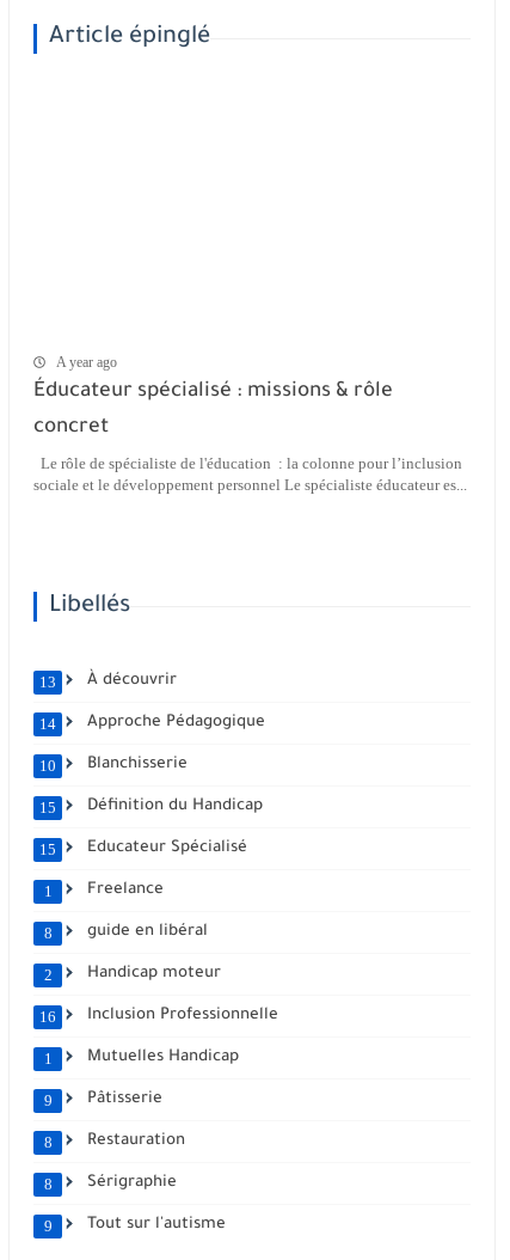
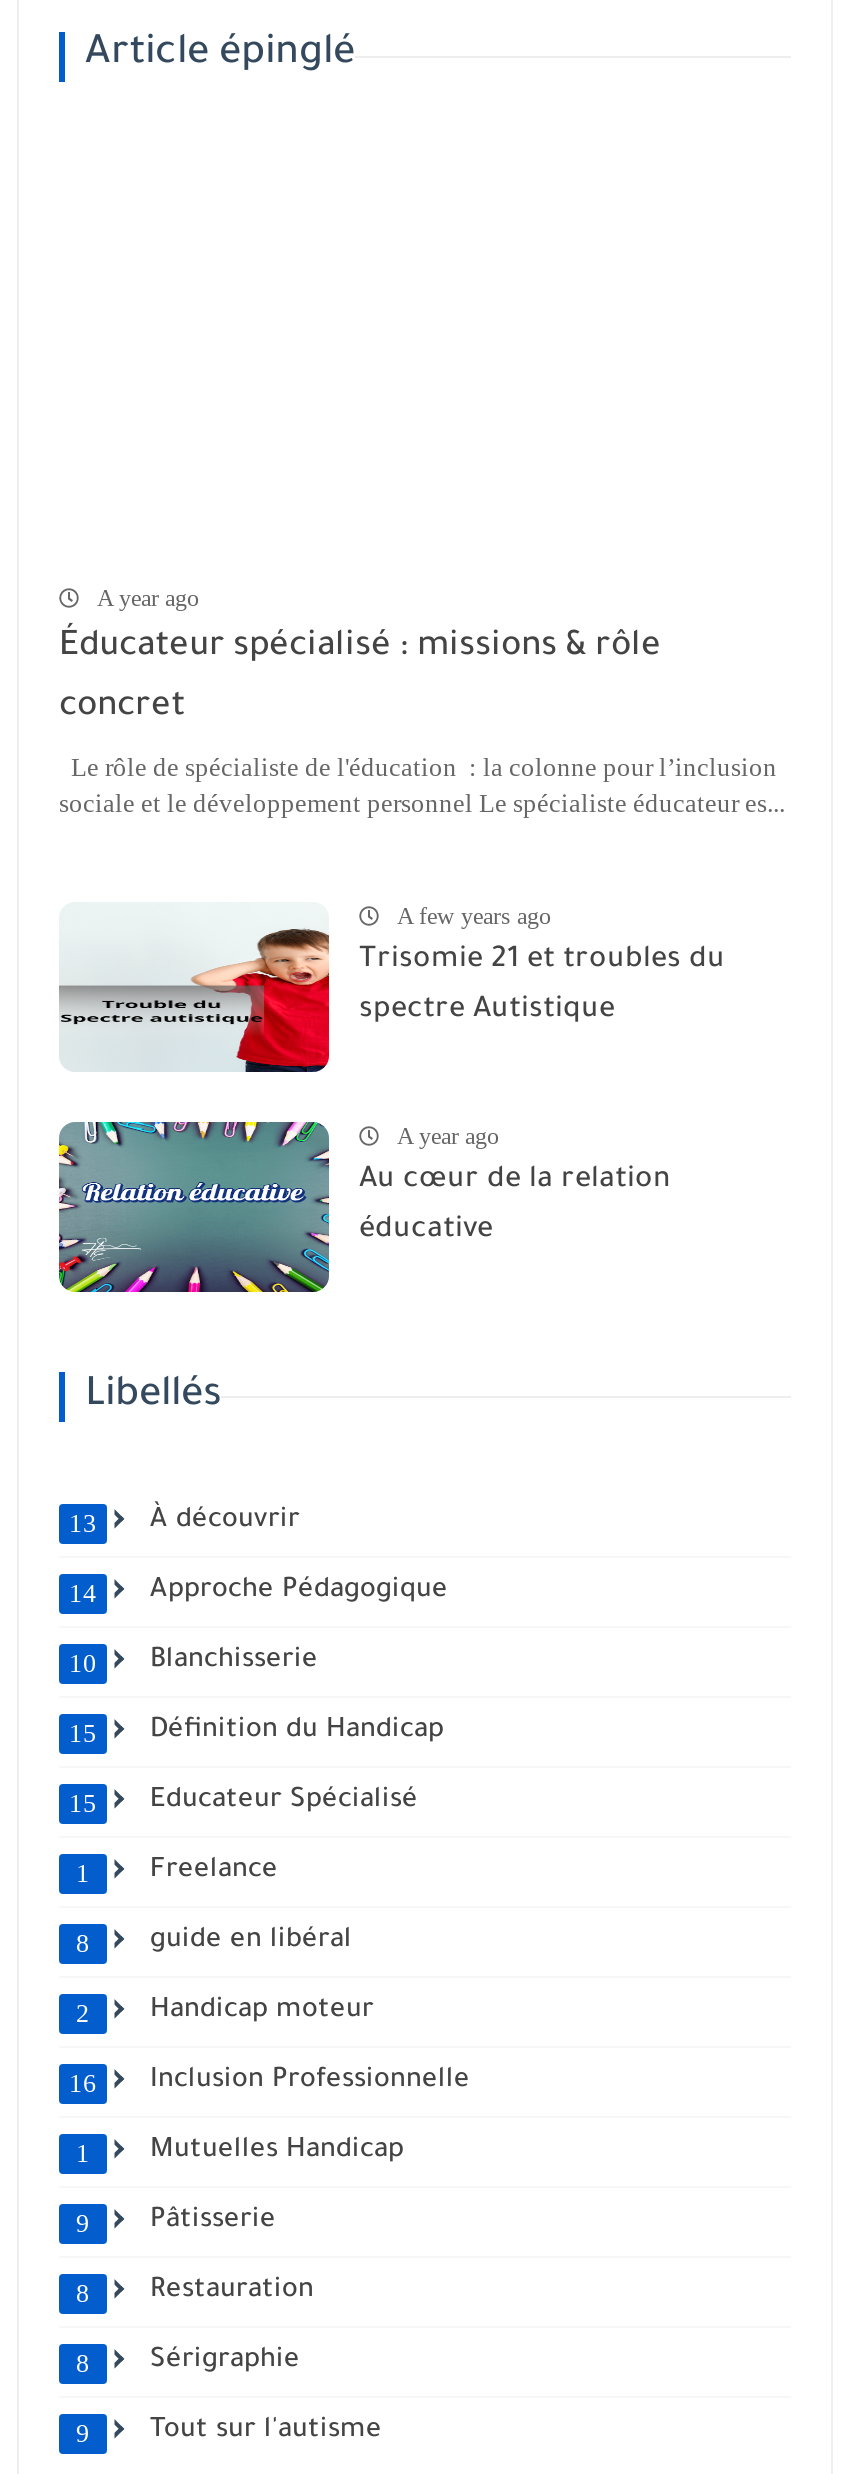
+ [image]
+ A year ago
+ Au cœur de la relation
+ éducative

+ [image]
+ A few years ago
+ Trisomie 21 et troubles du
+ spectre Autistique
